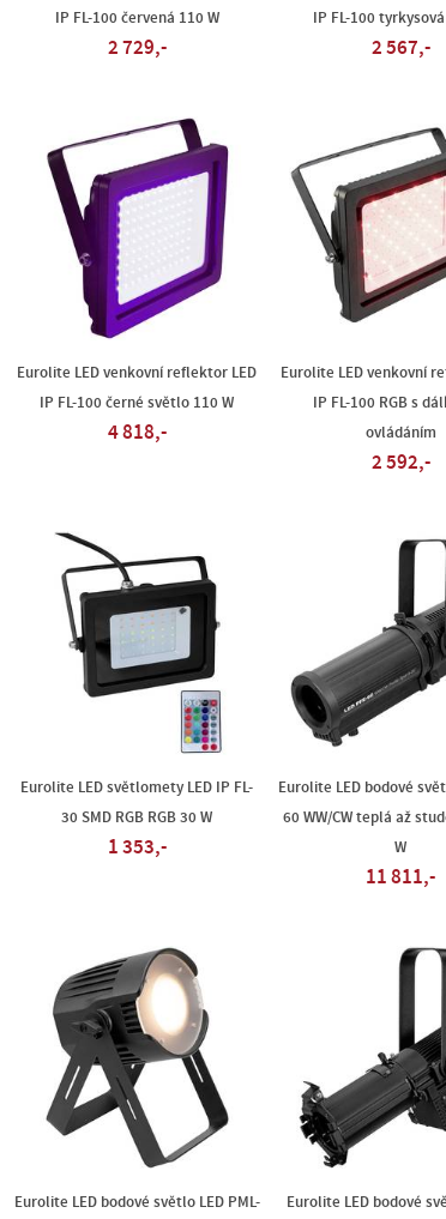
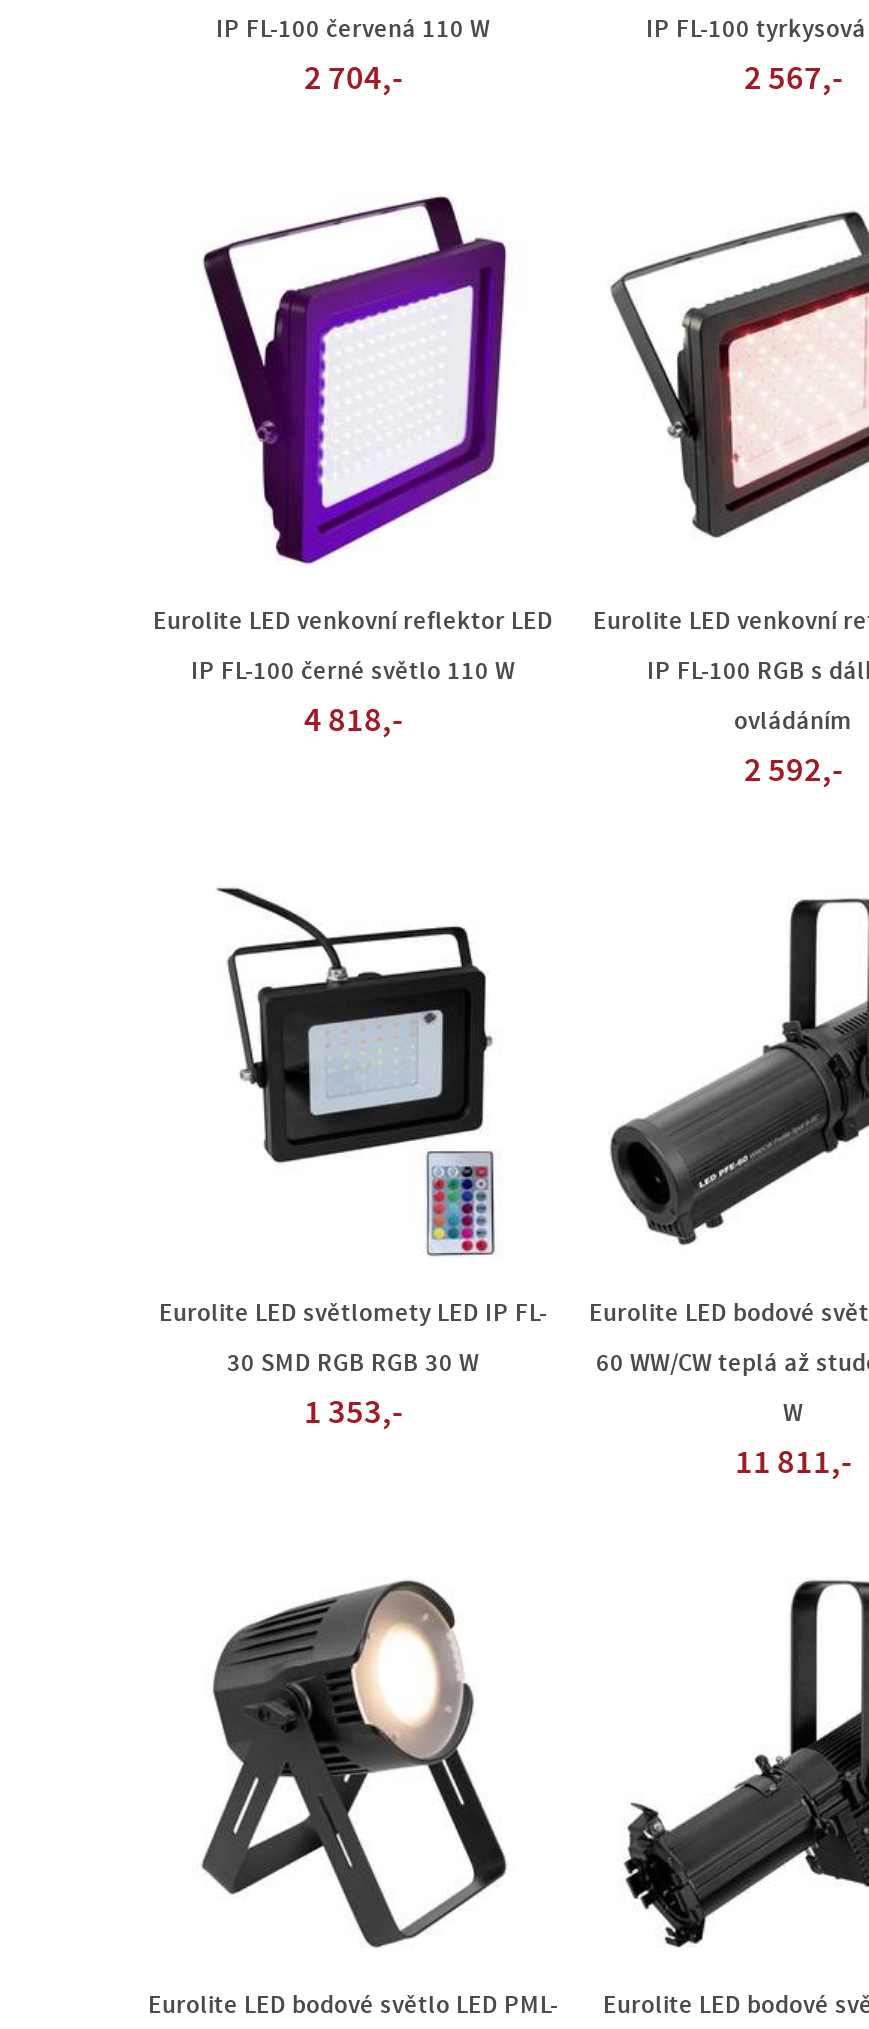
- 2 729,-
+ 2 704,-
